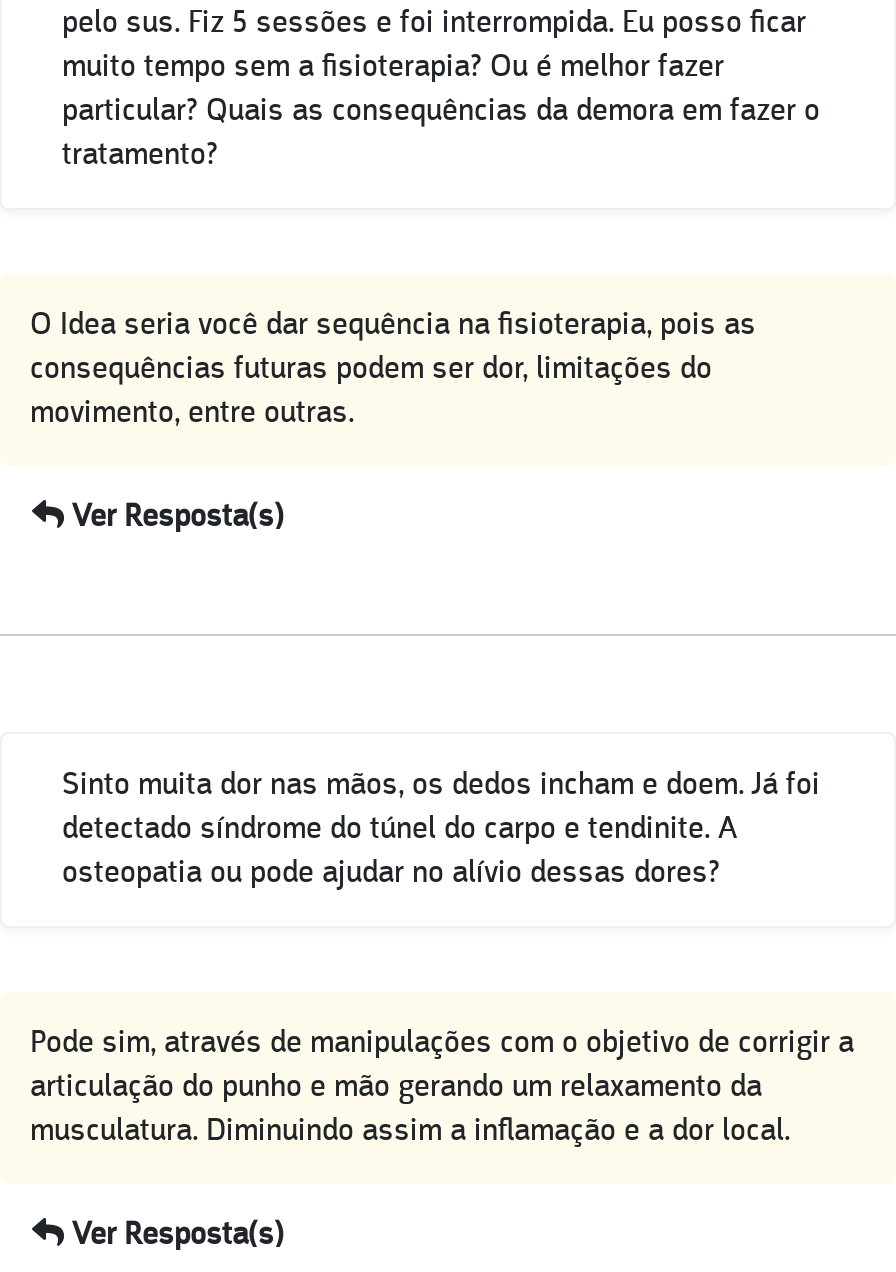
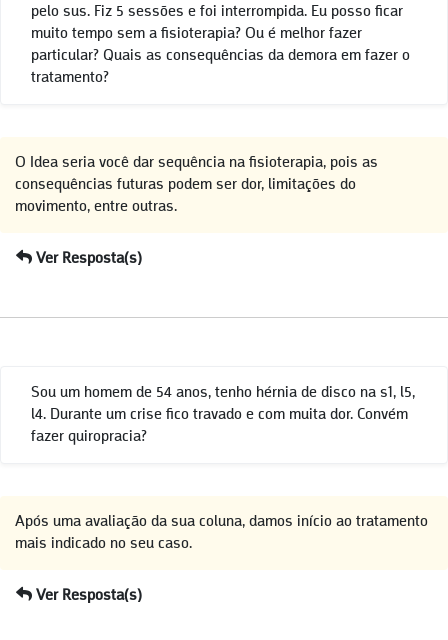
- Sinto muita dor nas mãos, os dedos incham e doem. Já foi
- detectado síndrome do túnel do carpo e tendinite. A
- osteopatia ou pode ajudar no alívio dessas dores?
+ Sou um homem de 54 anos, tenho hérnia de disco na s1, l5,
+ l4. Durante um crise fico travado e com muita dor. Convém
+ fazer quiropracia?

- Pode sim, através de manipulações com o objetivo de corrigir a
- articulação do punho e mão gerando um relaxamento da
- musculatura. Diminuindo assim a inflamação e a dor local.
+ Após uma avaliação da sua coluna, damos início ao tratamento
+ mais indicado no seu caso.
